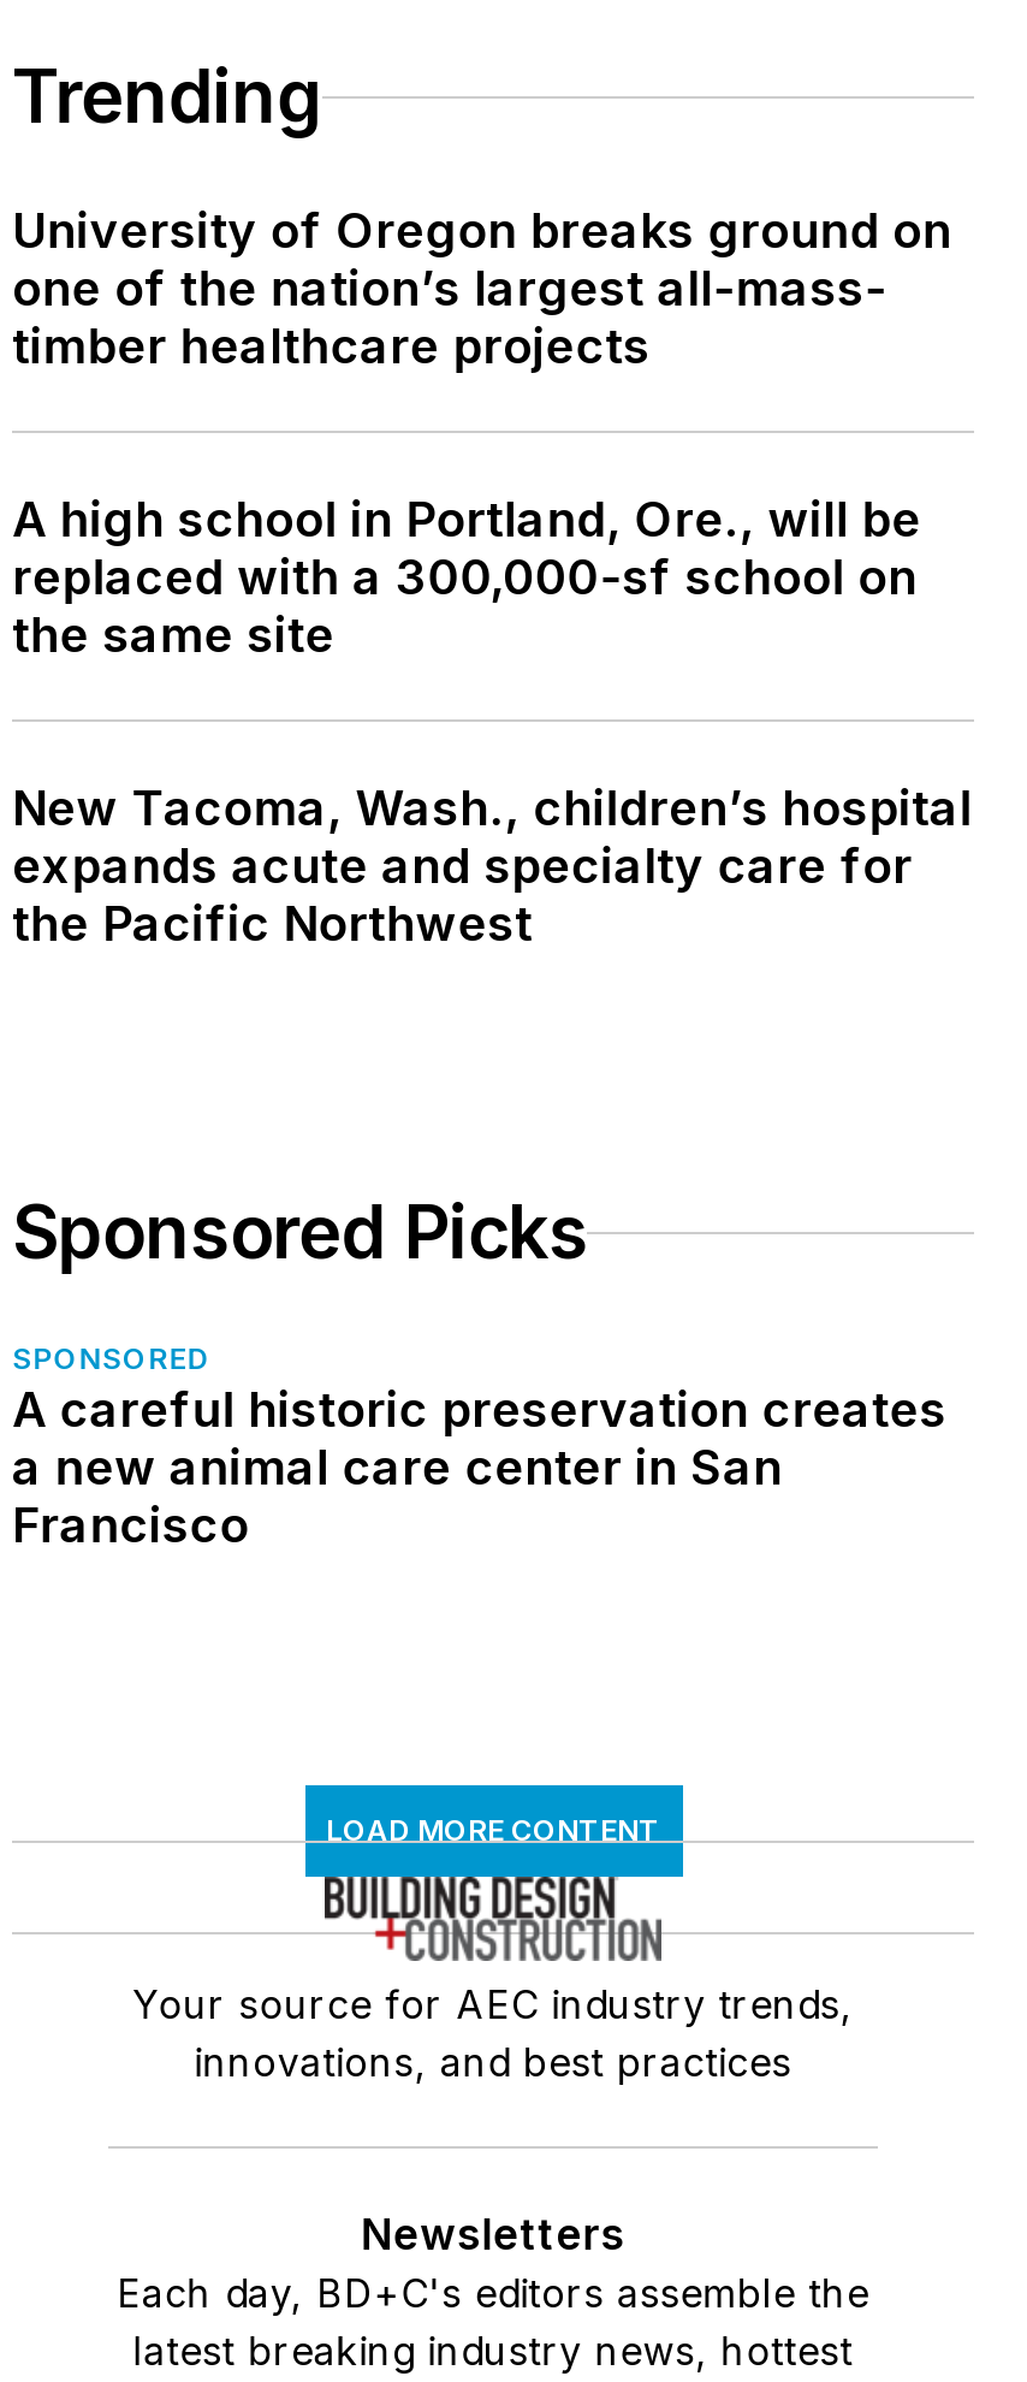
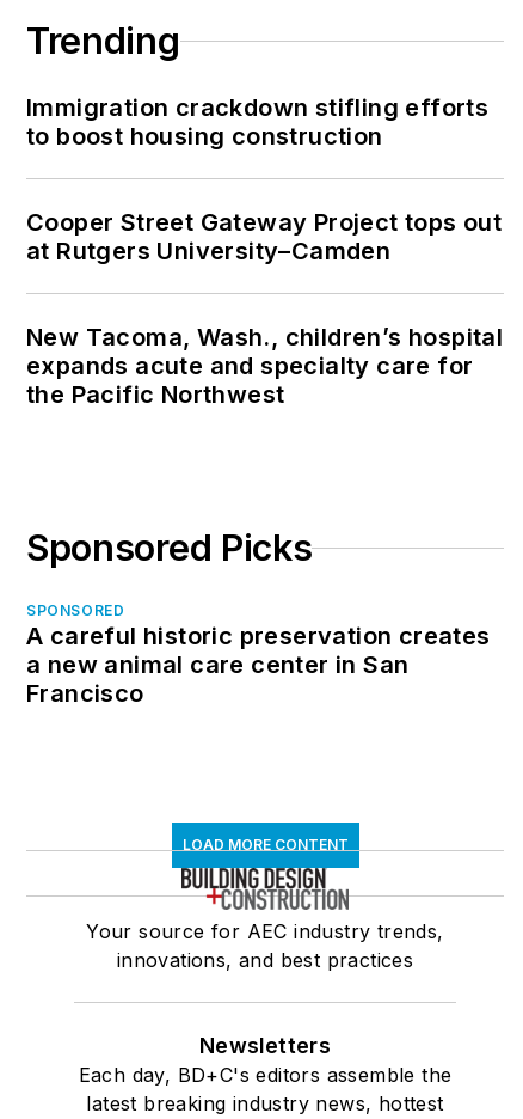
- University of Oregon breaks ground on
- one of the nation’s largest all-mass-
- timber healthcare projects
+ Immigration crackdown stifling efforts
+ to boost housing construction

- A high school in Portland, Ore., will be
- replaced with a 300,000-sf school on
- the same site
+ Cooper Street Gateway Project tops out
+ at Rutgers University–Camden
